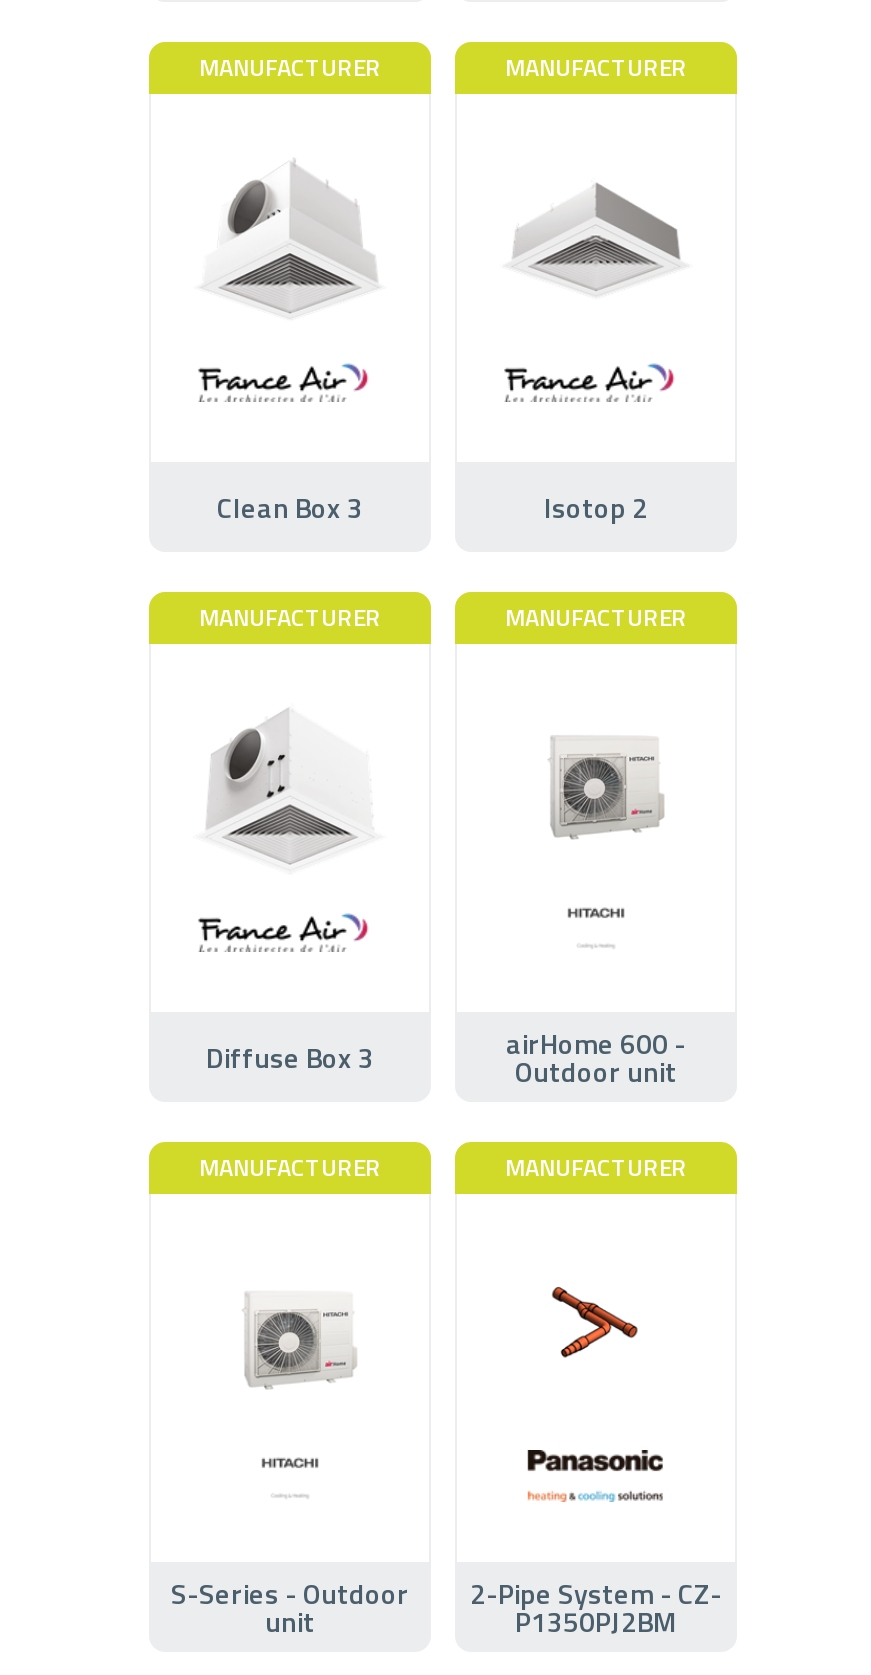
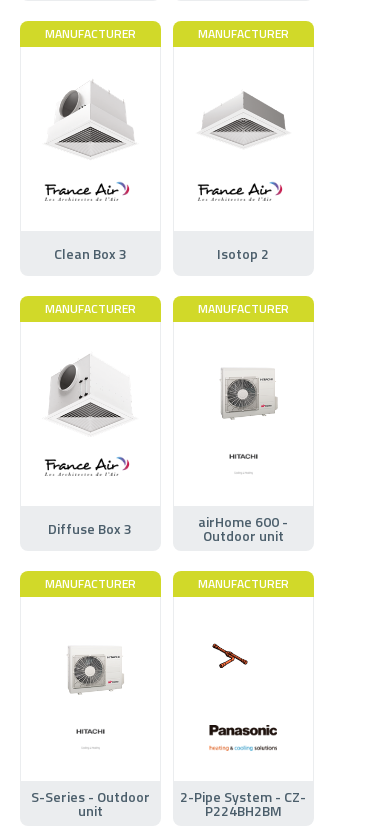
- [image]
+ [image]

- P1350PJ2BM
+ P224BH2BM
